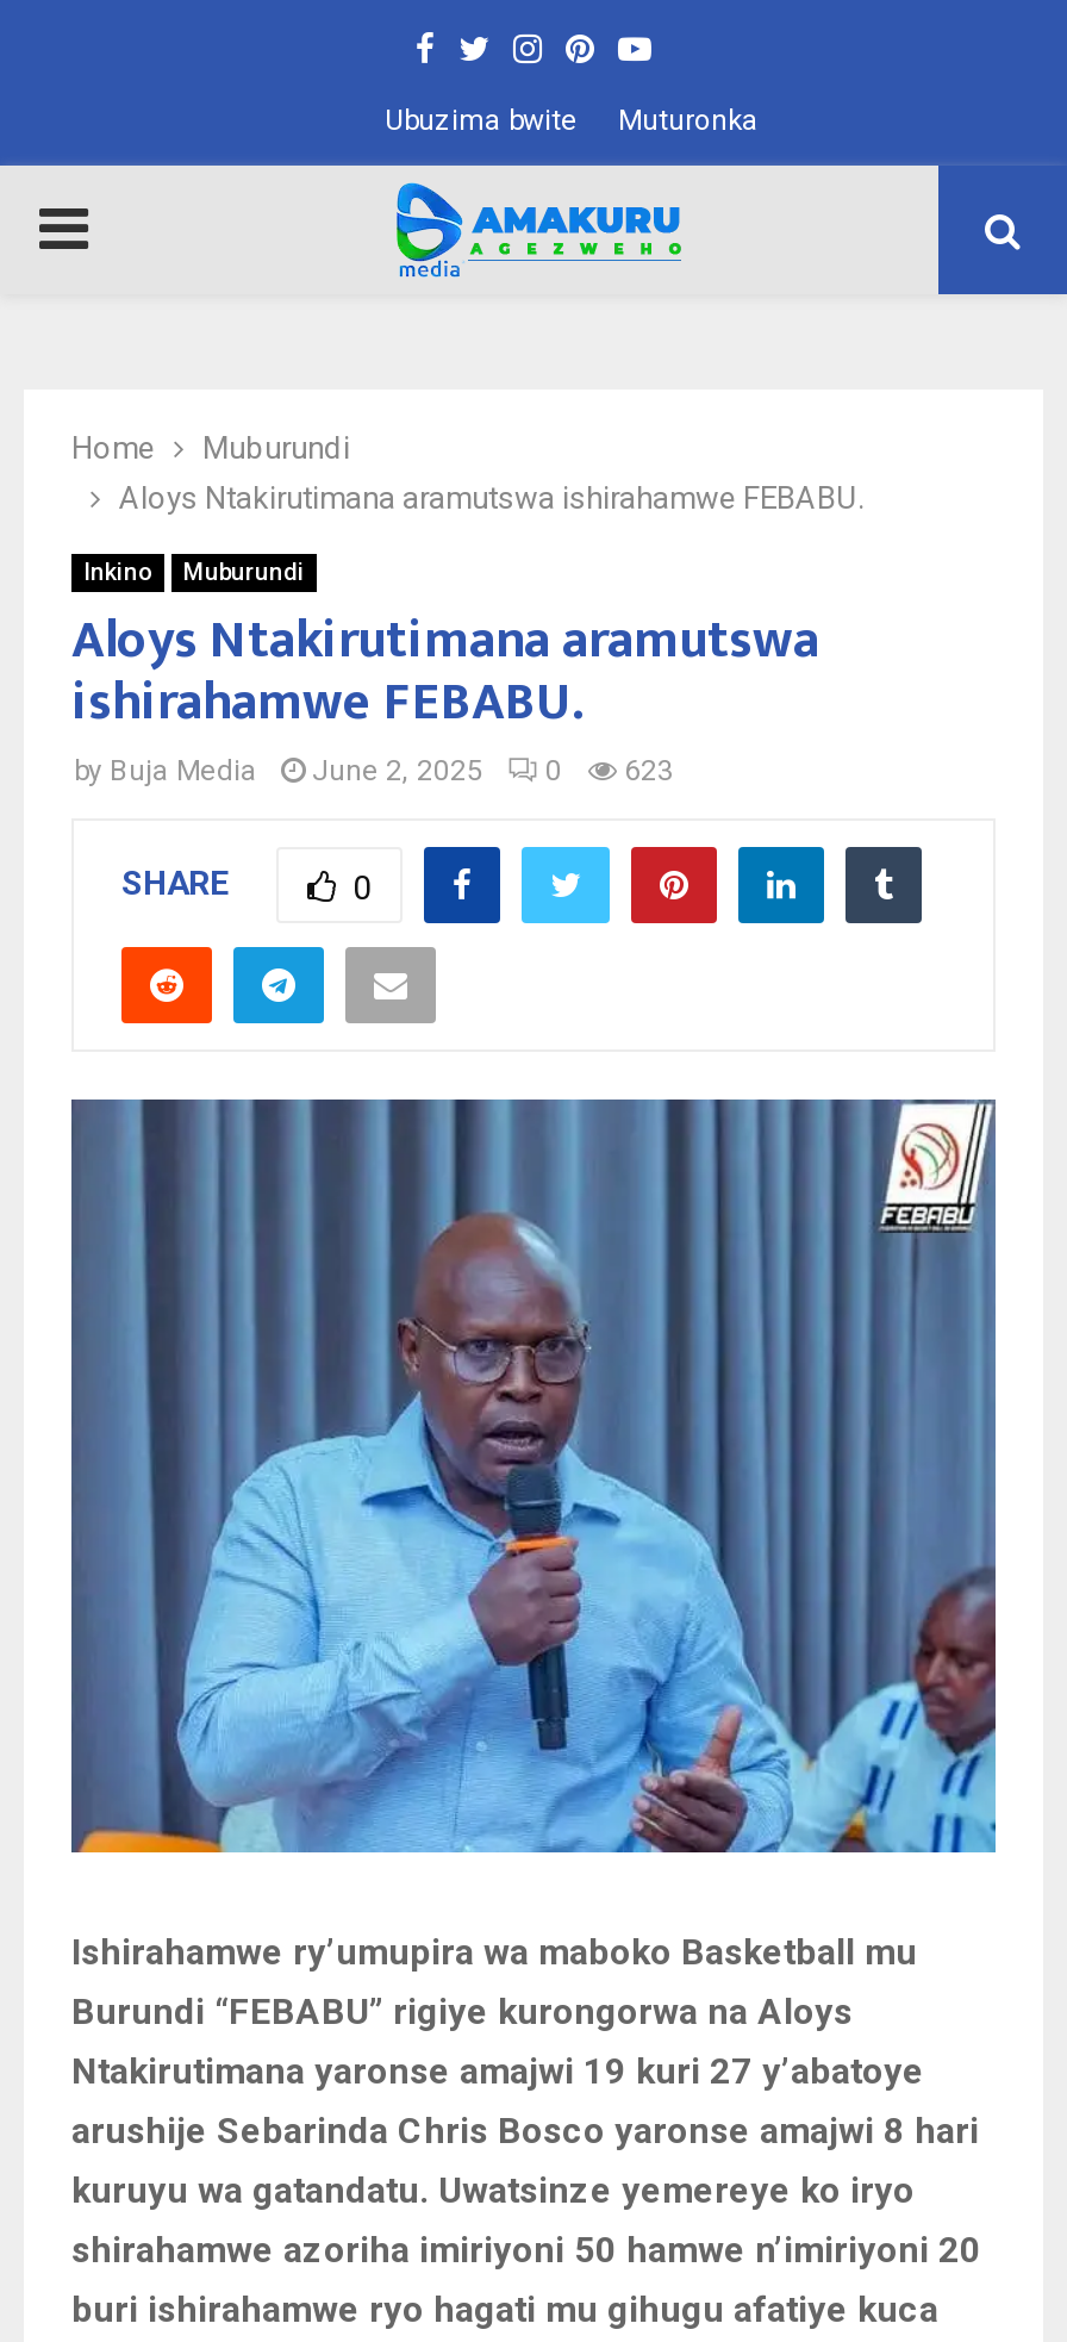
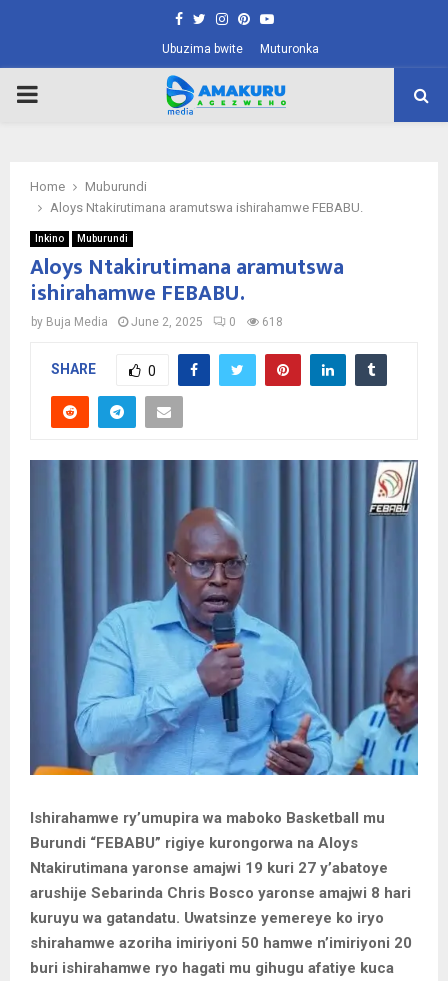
- by Buja Media June 2, 2025 0 623
+ by Buja Media June 2, 2025 0 618
